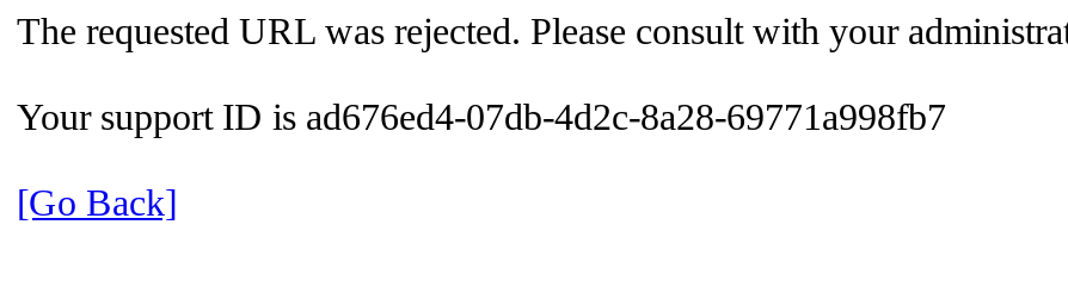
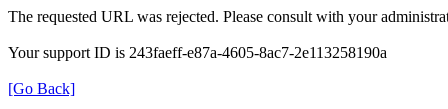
- Your support ID is ad676ed4-07db-4d2c-8a28-69771a998fb7
+ Your support ID is 243faeff-e87a-4605-8ac7-2e113258190a
